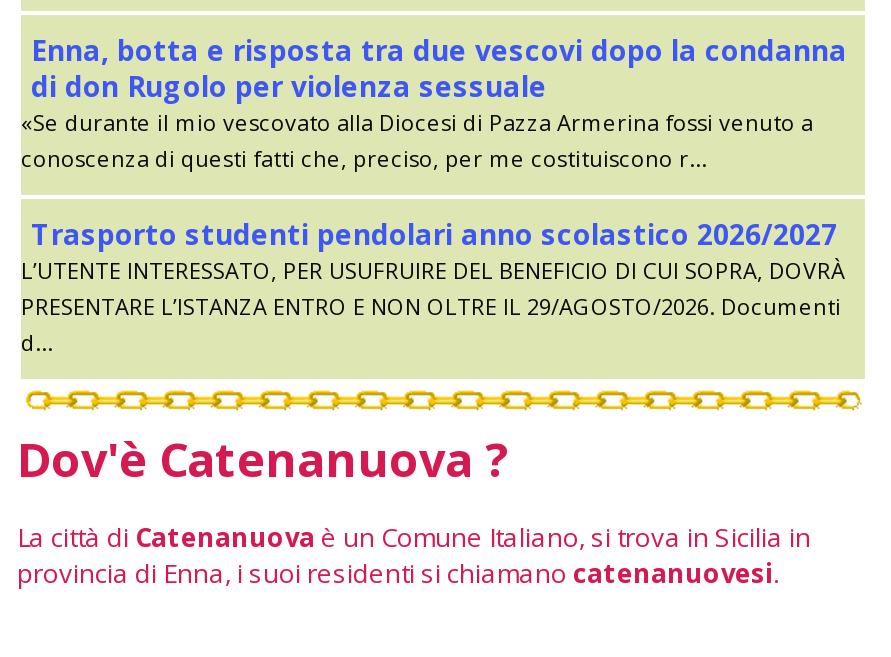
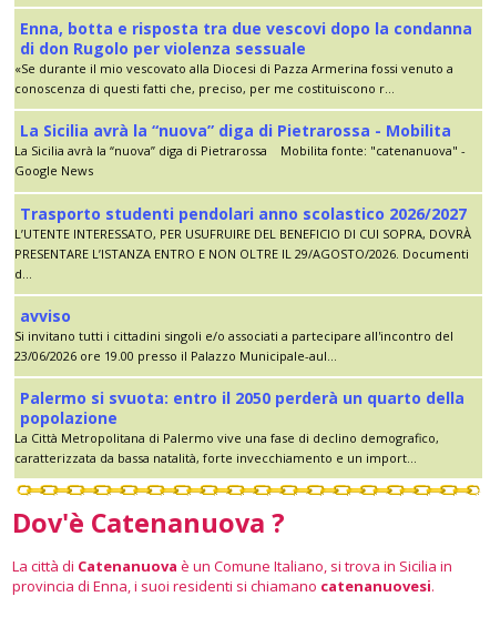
+ La Sicilia avrà la “nuova” diga di Pietrarossa - Mobilita
+ La Sicilia avrà la “nuova” diga di Pietrarossa Mobilita fonte: "catenanuova" -
+ Google News

+ avviso
+ Si invitano tutti i cittadini singoli e/o associati a partecipare all'incontro del
+ 23/06/2026 ore 19.00 presso il Palazzo Municipale-aul...
+ Palermo si svuota: entro il 2050 perderà un quarto della
+ popolazione
+ La Città Metropolitana di Palermo vive una fase di declino demografico,
+ caratterizzata da bassa natalità, forte invecchiamento e un import...
